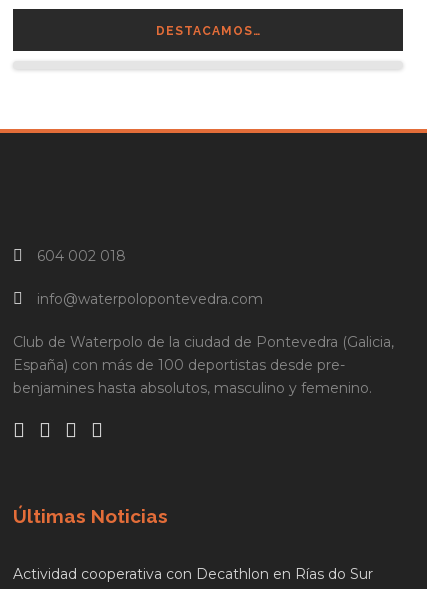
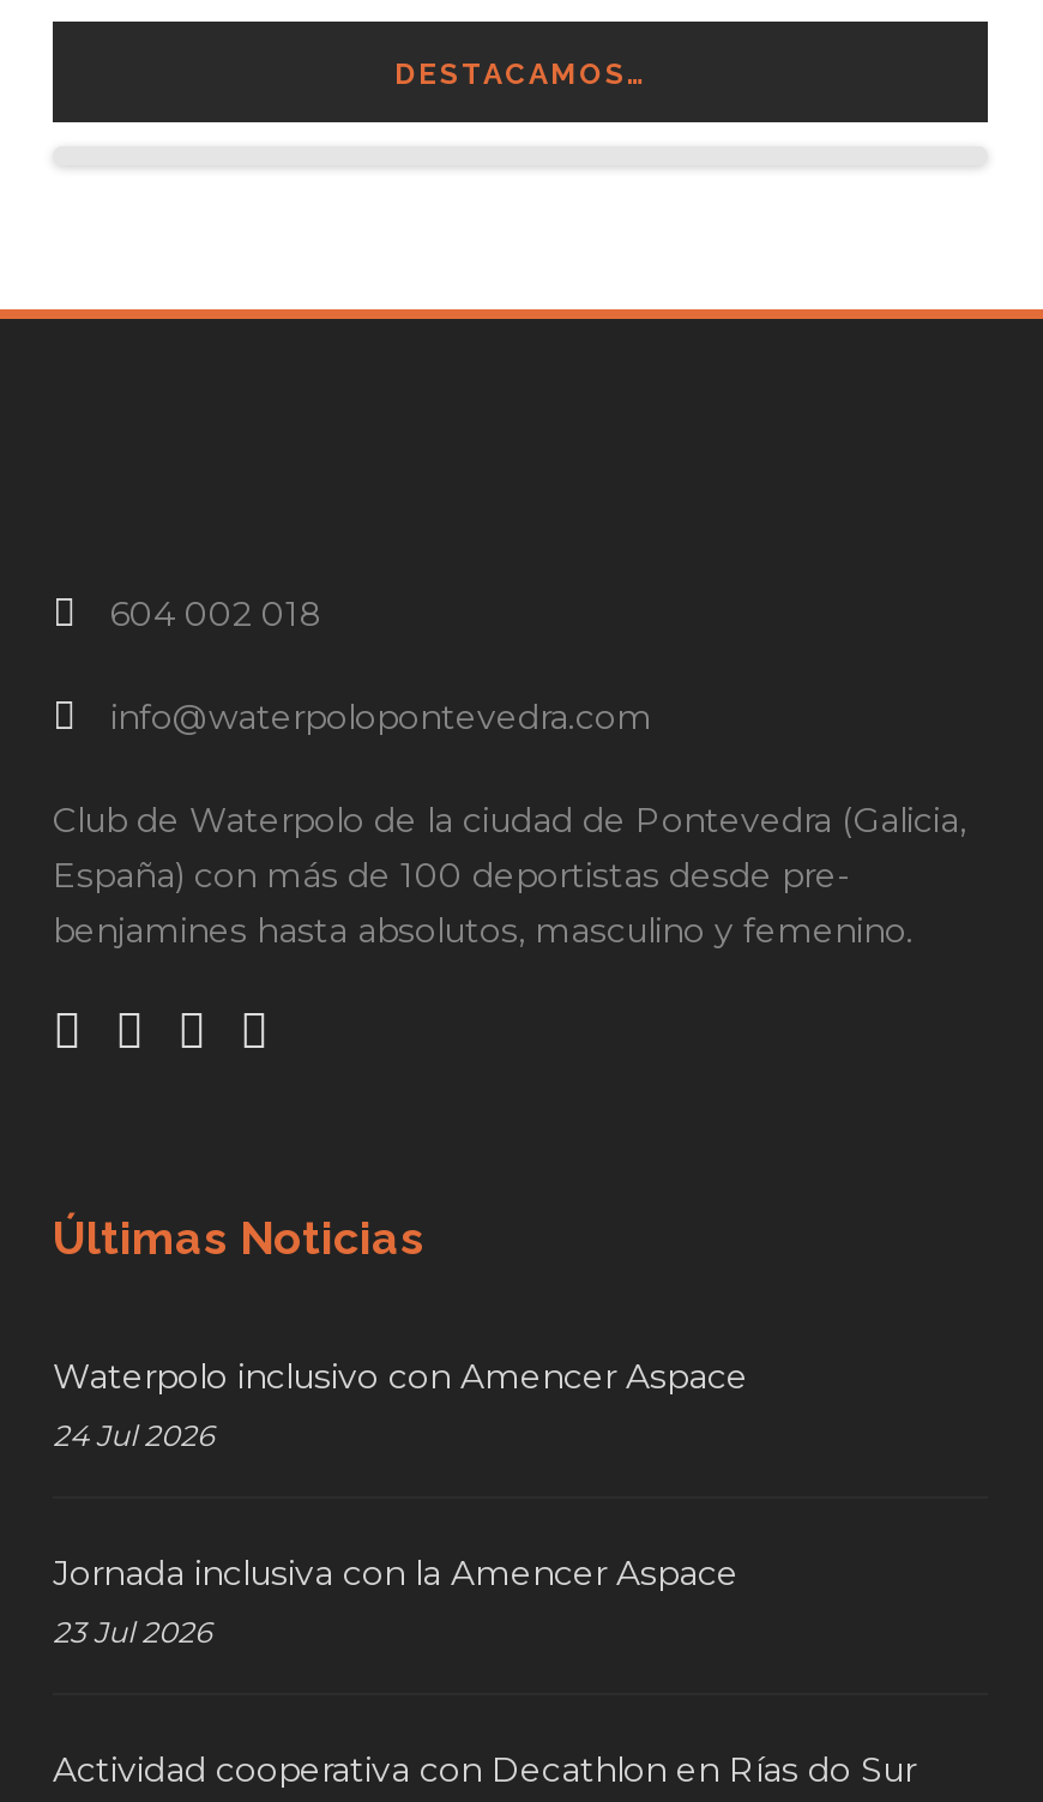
+ Waterpolo inclusivo con Amencer Aspace
+ 24 Jul 2026
+ Jornada inclusiva con la Amencer Aspace
+ 23 Jul 2026
